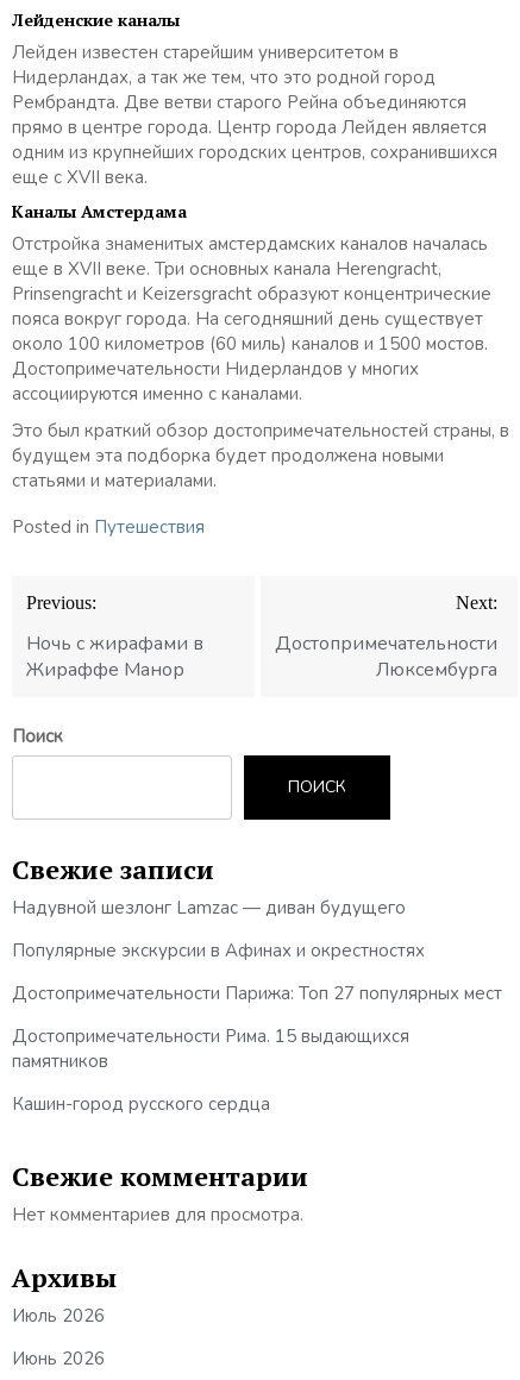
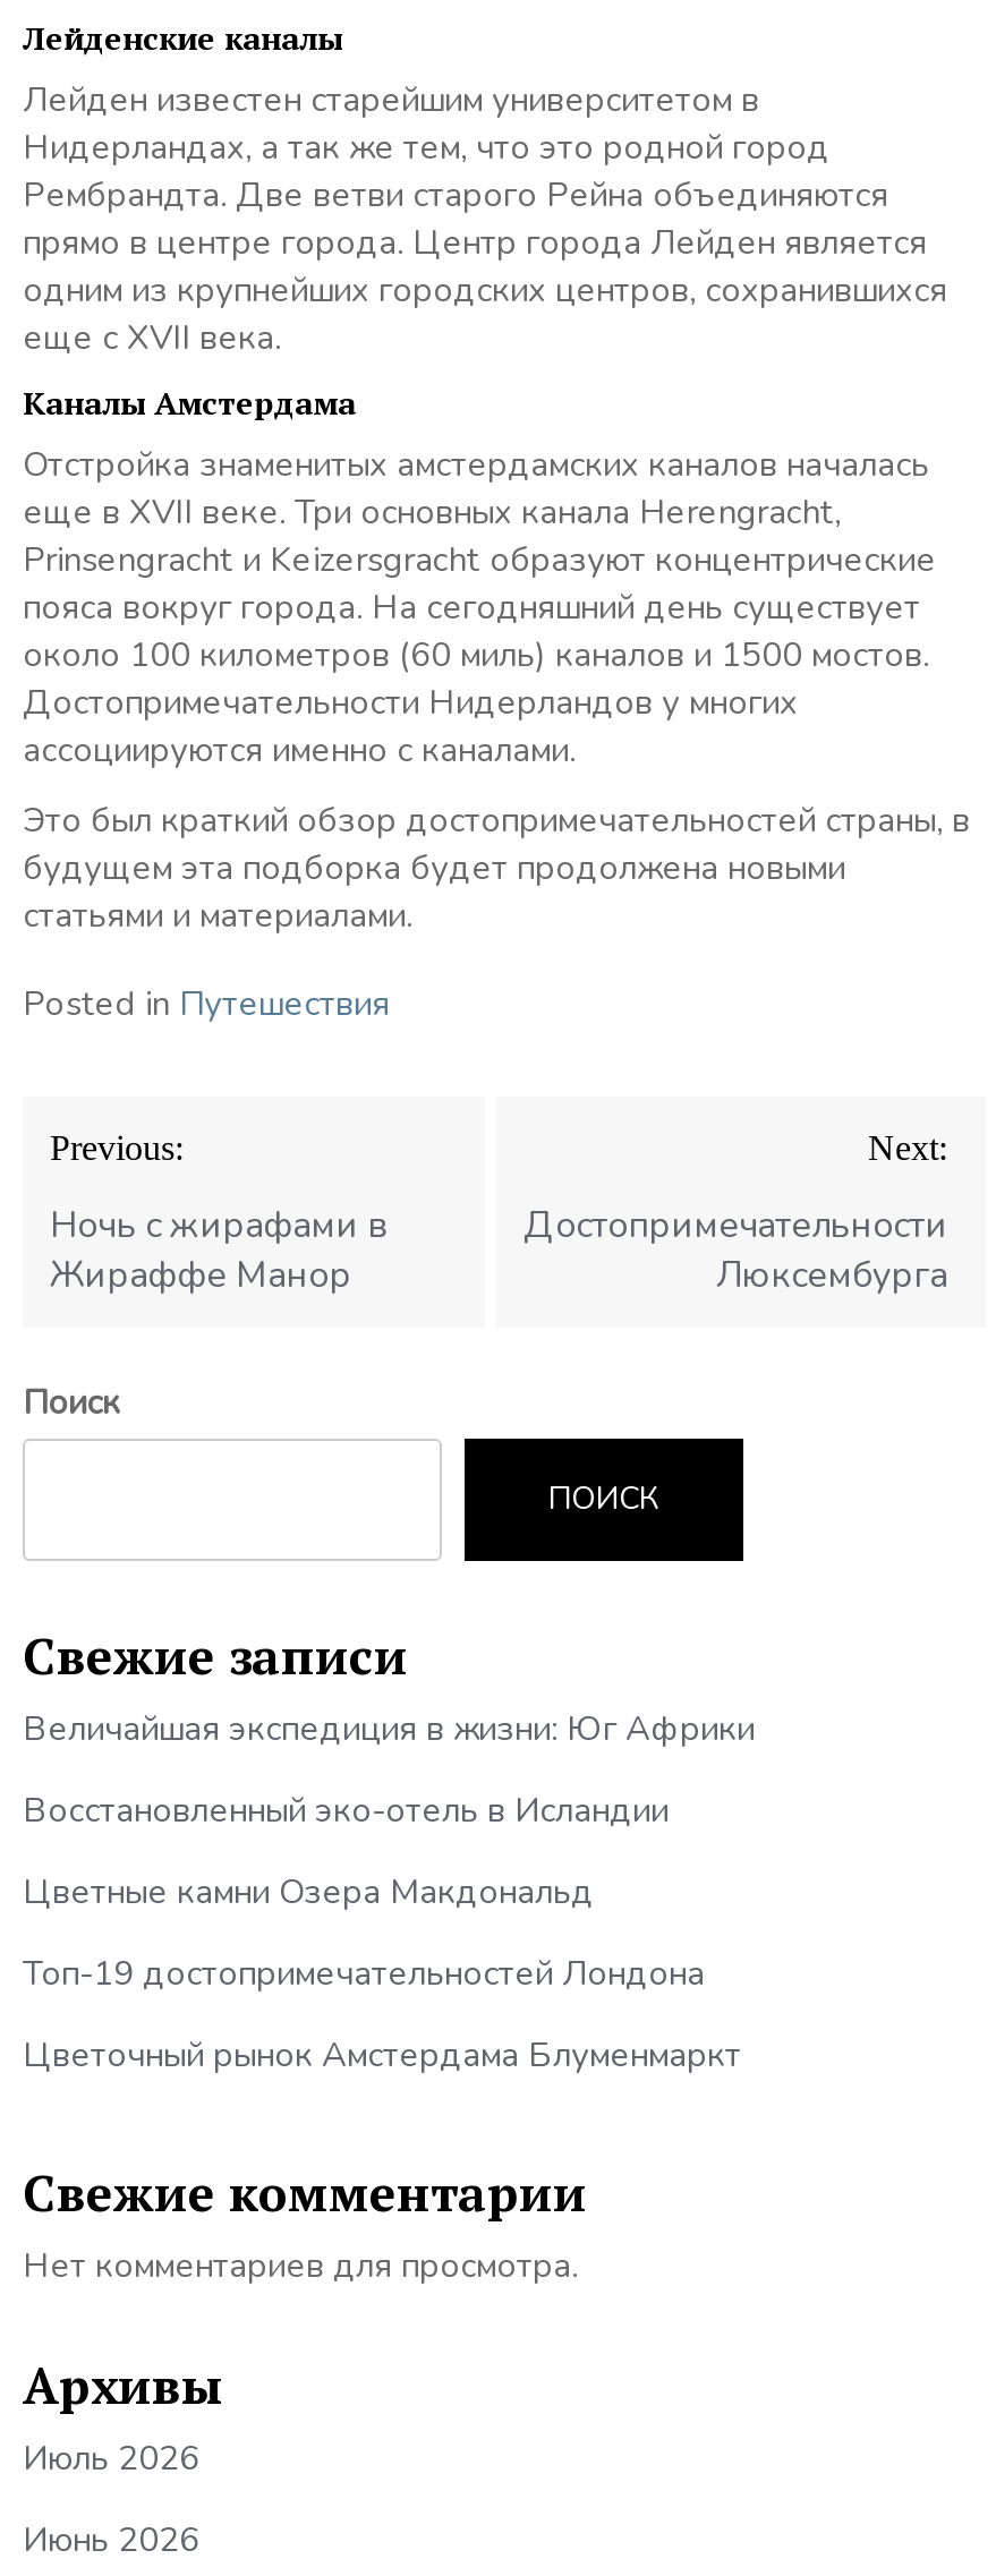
- Надувной шезлонг Lamzac — диван будущего
+ Величайшая экспедиция в жизни: Юг Африки

- Популярные экскурсии в Афинах и окрестностях
+ Восстановленный эко-отель в Исландии

- Достопримечательности Парижа: Топ 27 популярных мест
+ Цветные камни Озера Макдональд

- Достопримечательности Рима. 15 выдающихся
- памятников
+ Топ-19 достопримечательностей Лондона

- Кашин-город русского сердца
+ Цветочный рынок Амстердама Блуменмаркт
